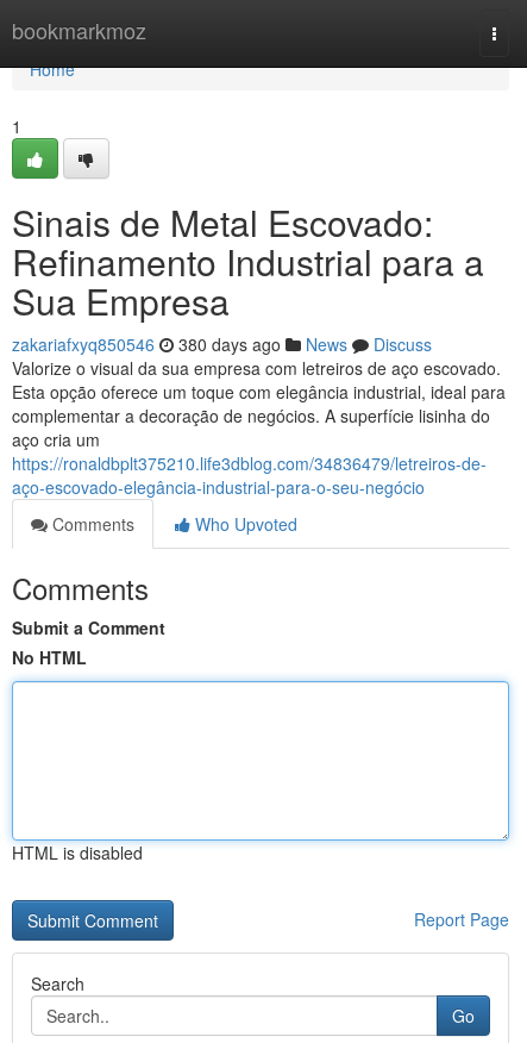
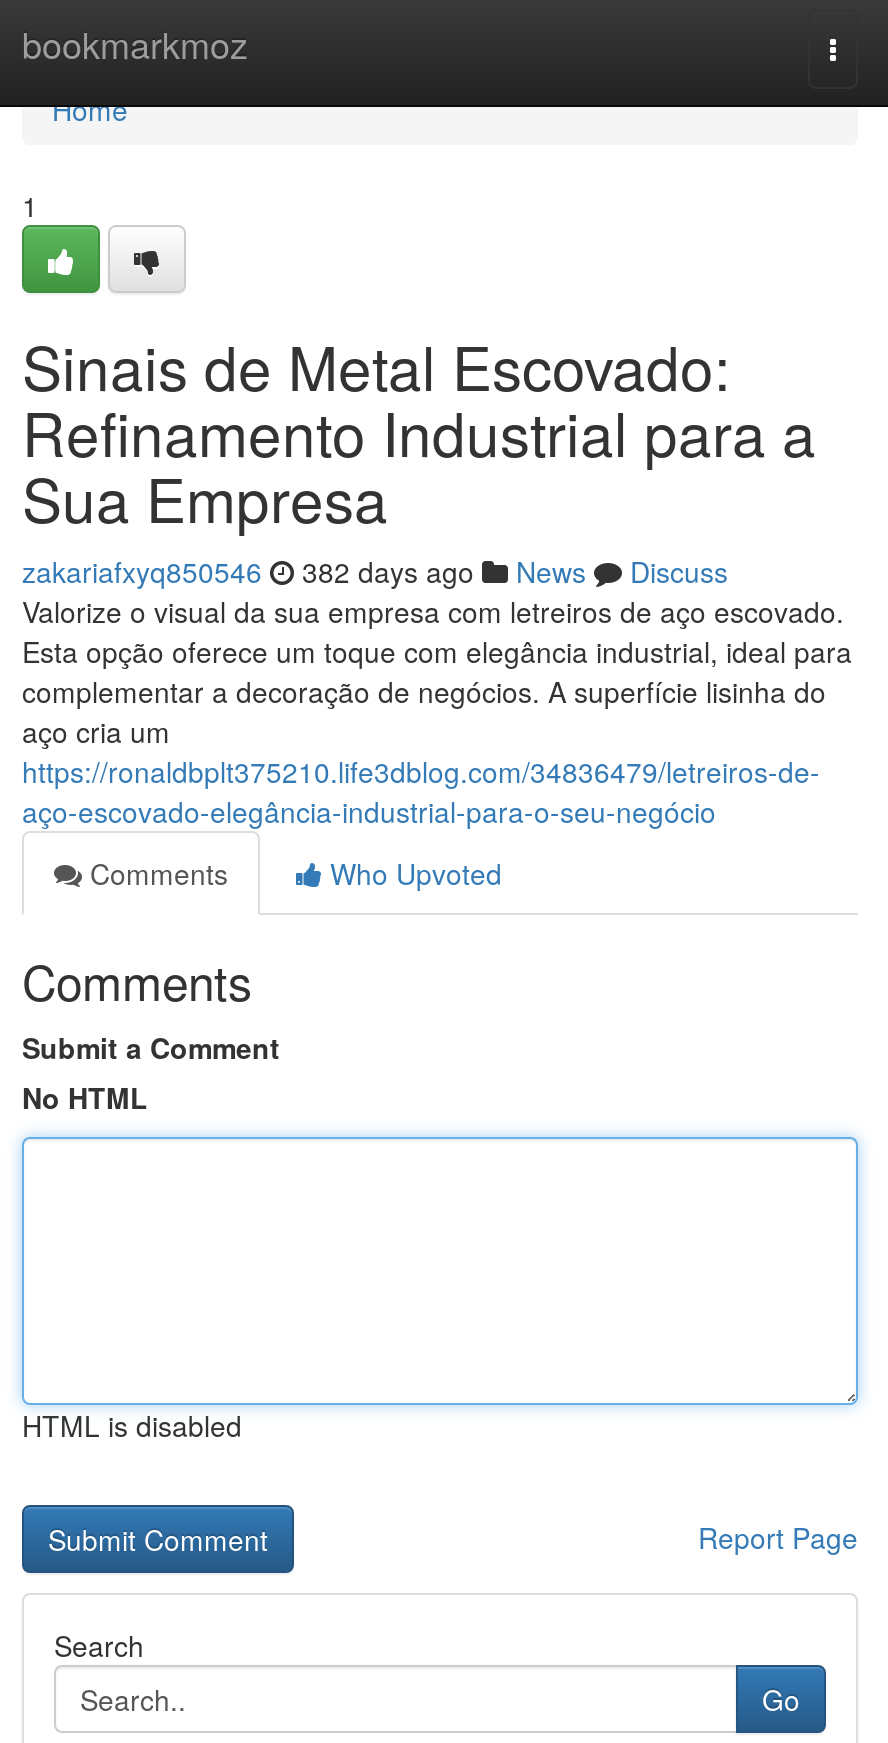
- zakariafxyq850546 380 days ago News Discuss
+ zakariafxyq850546 382 days ago News Discuss
